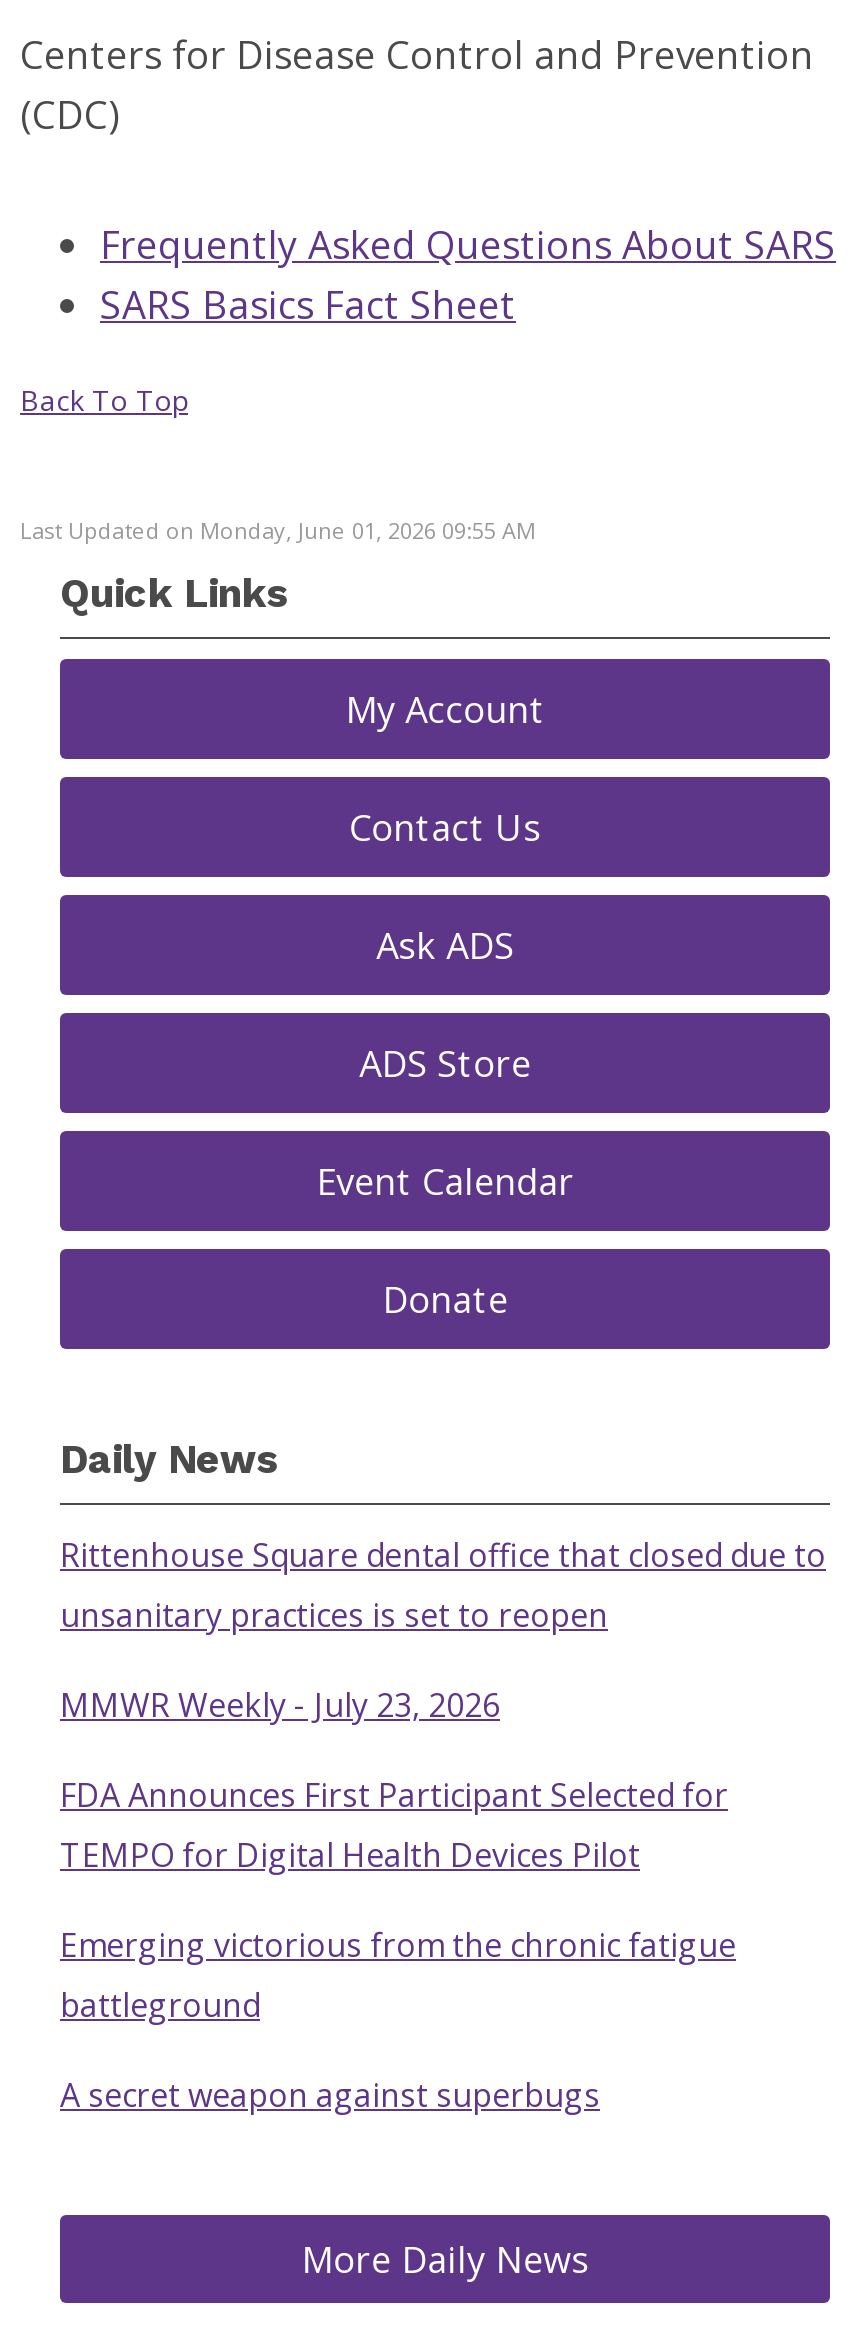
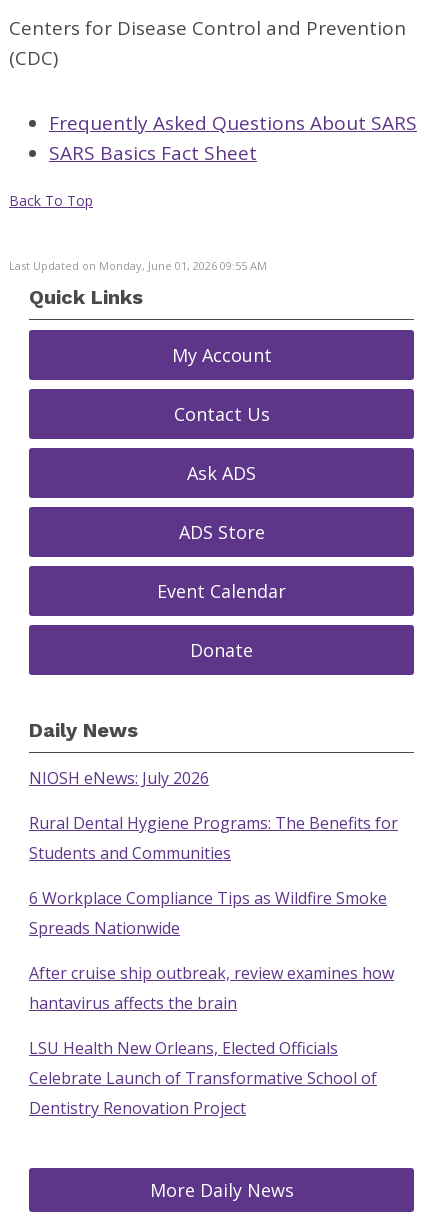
- Rittenhouse Square dental office that closed due to
- unsanitary practices is set to reopen
+ NIOSH eNews: July 2026

- MMWR Weekly - July 23, 2026
+ Rural Dental Hygiene Programs: The Benefits for
+ Students and Communities

- FDA Announces First Participant Selected for
- TEMPO for Digital Health Devices Pilot
+ 6 Workplace Compliance Tips as Wildfire Smoke
+ Spreads Nationwide

- Emerging victorious from the chronic fatigue
- battleground
+ After cruise ship outbreak, review examines how
+ hantavirus affects the brain

- A secret weapon against superbugs
+ LSU Health New Orleans, Elected Officials
+ Celebrate Launch of Transformative School of
+ Dentistry Renovation Project
